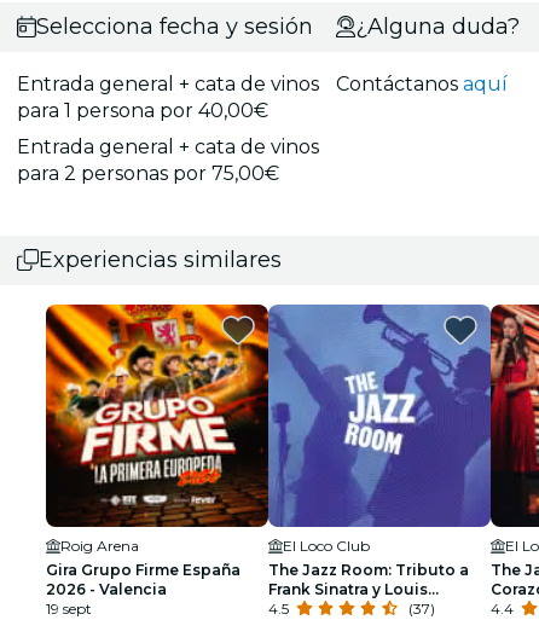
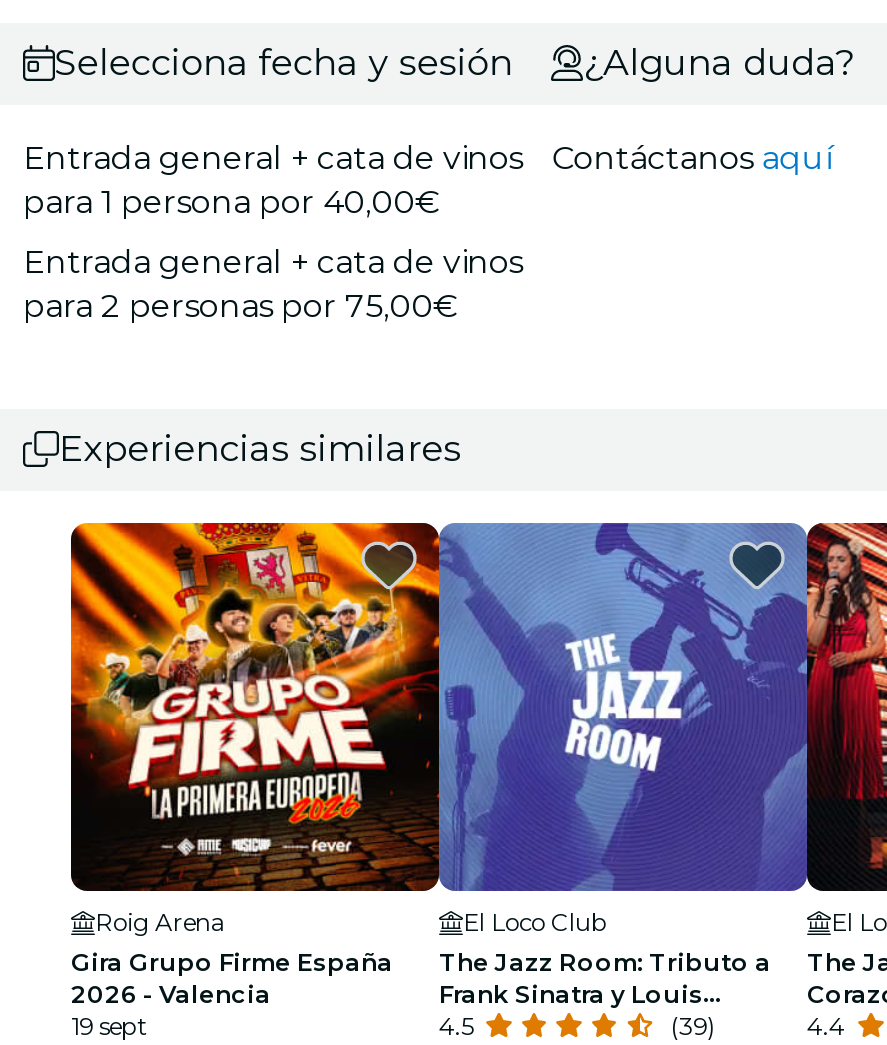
- (37)
+ (39)
